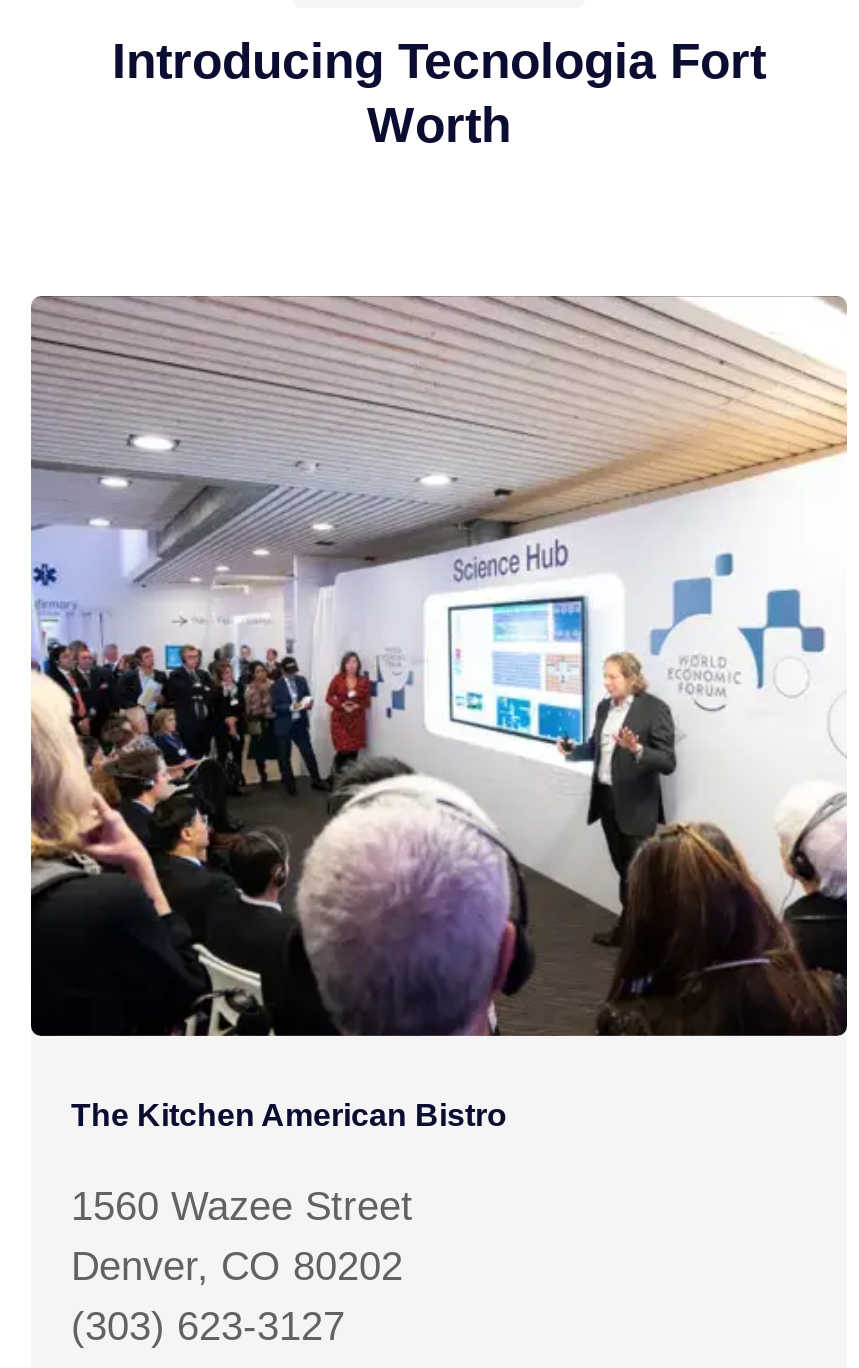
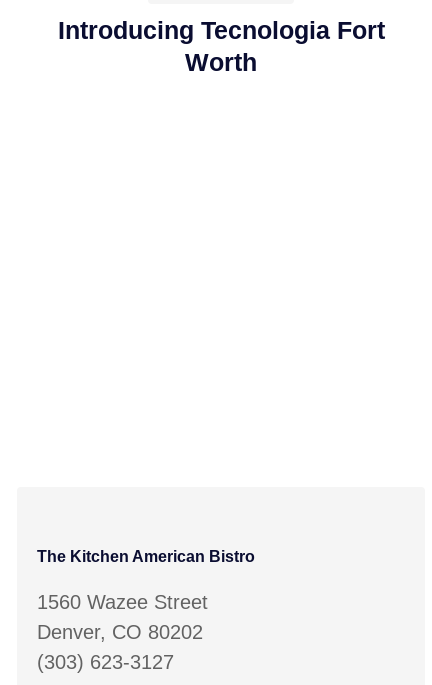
- [image]
